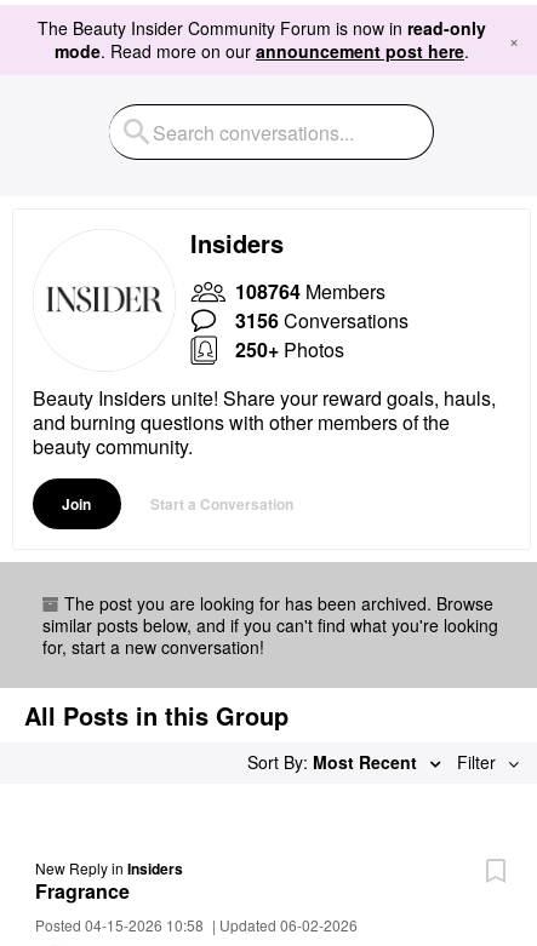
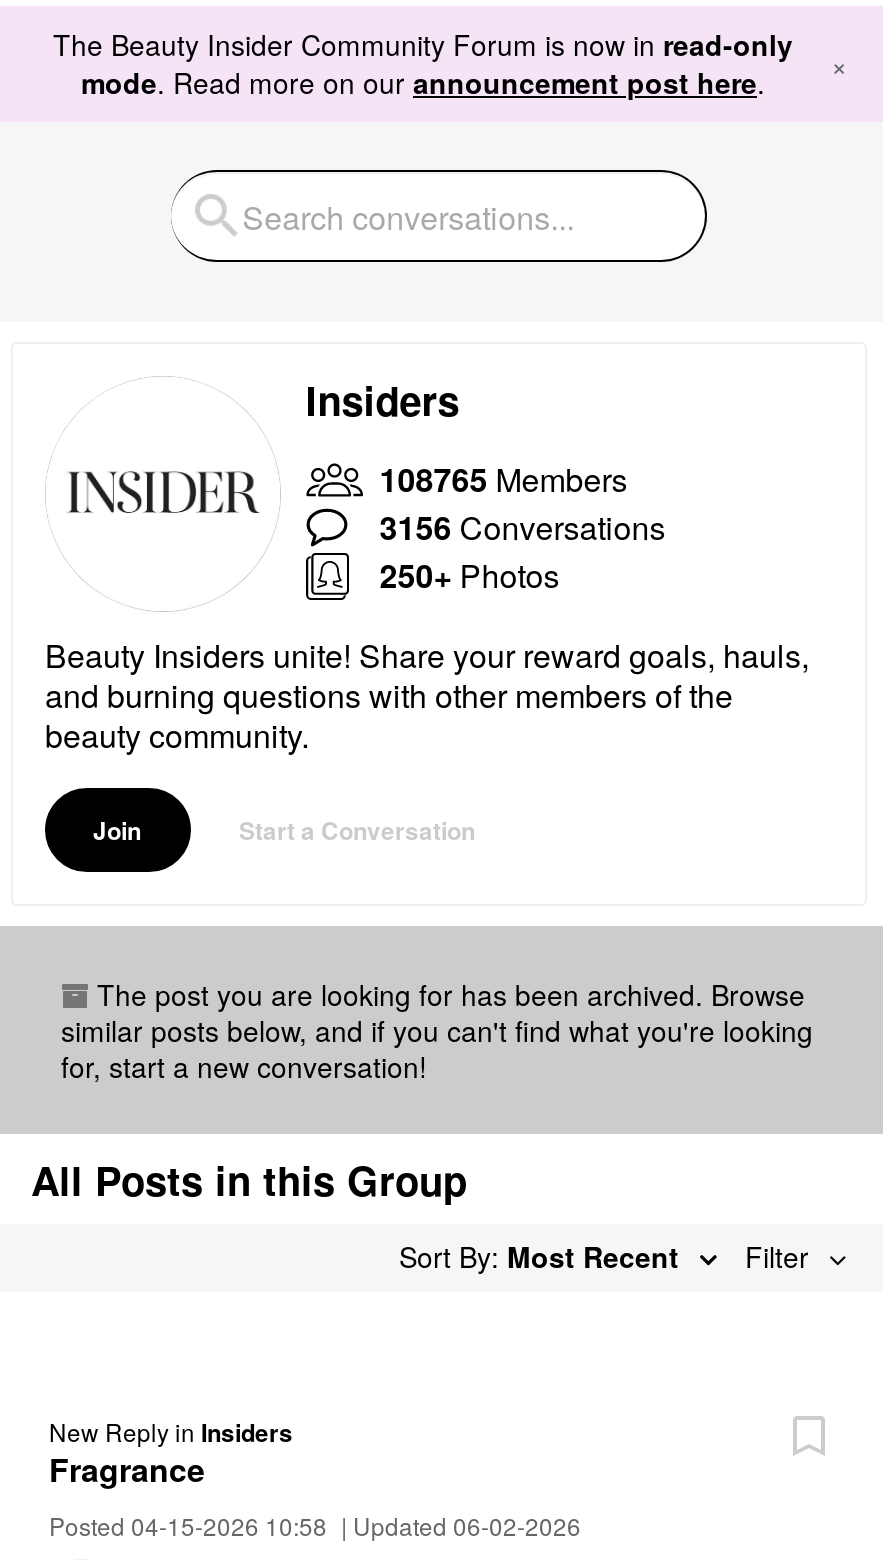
- 108764 Members
+ 108765 Members
